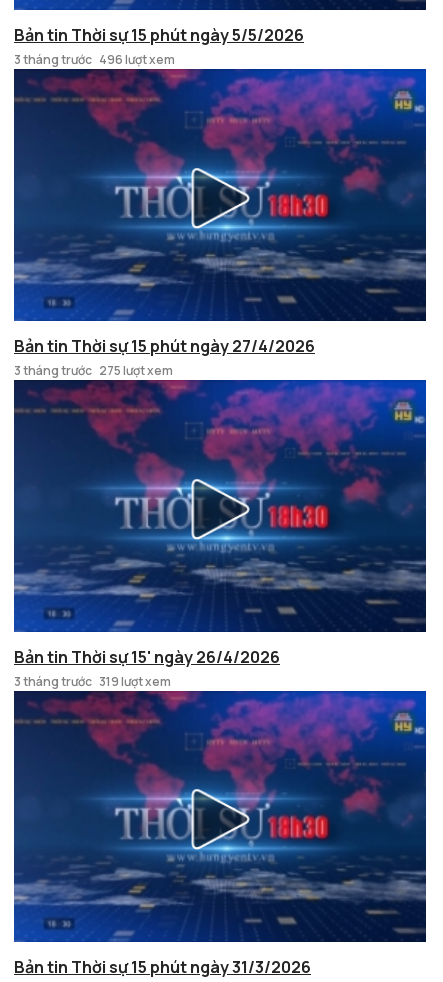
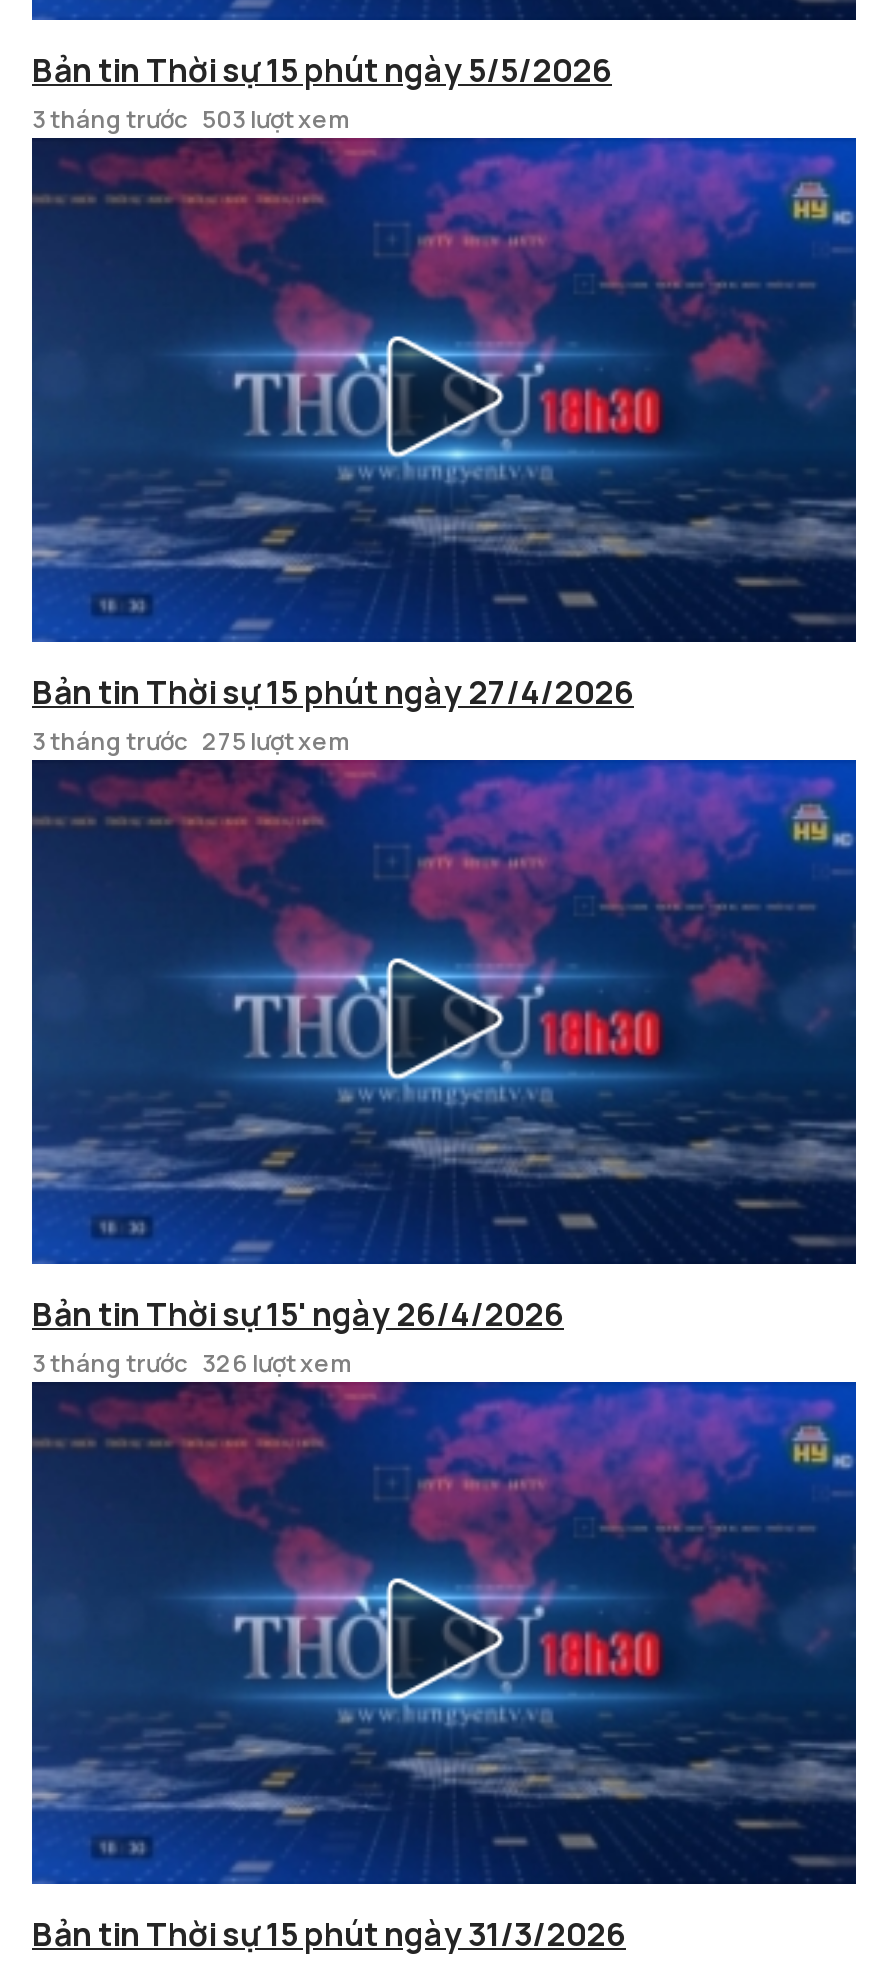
- 3 tháng trước 496 lượt xem
+ 3 tháng trước 503 lượt xem

- 3 tháng trước 319 lượt xem
+ 3 tháng trước 326 lượt xem
